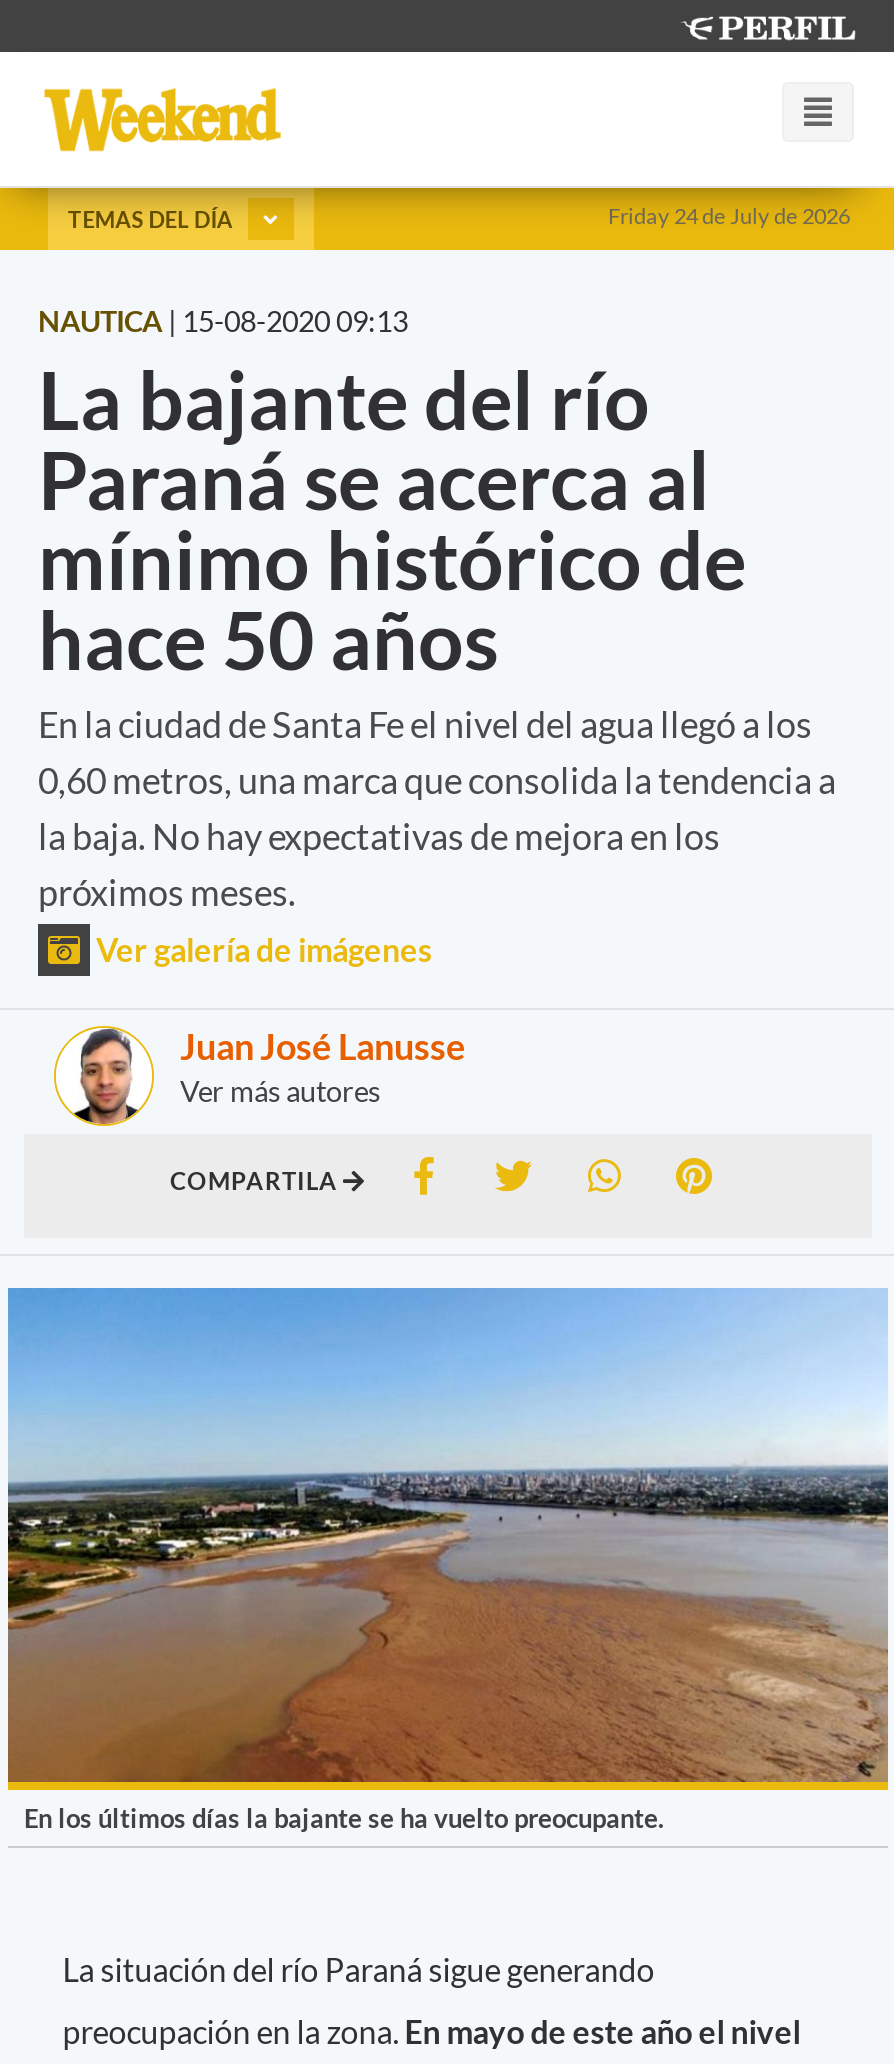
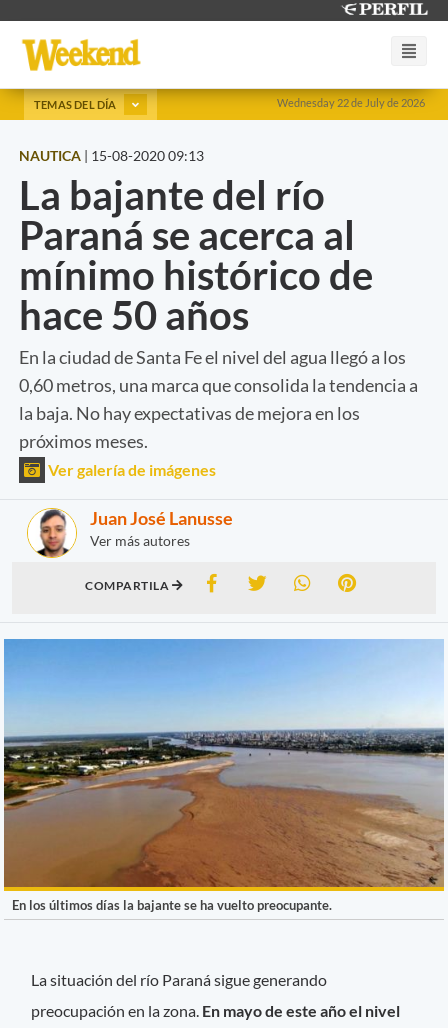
- Friday 24 de July de 2026
+ Wednesday 22 de July de 2026
